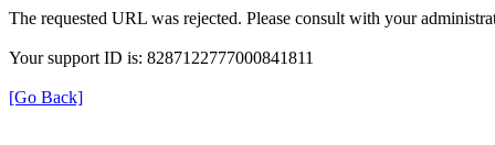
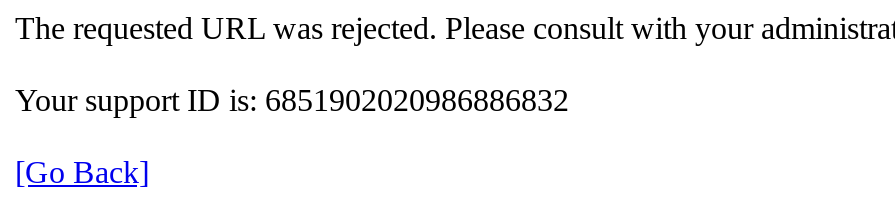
- Your support ID is: 8287122777000841811
+ Your support ID is: 6851902020986886832
